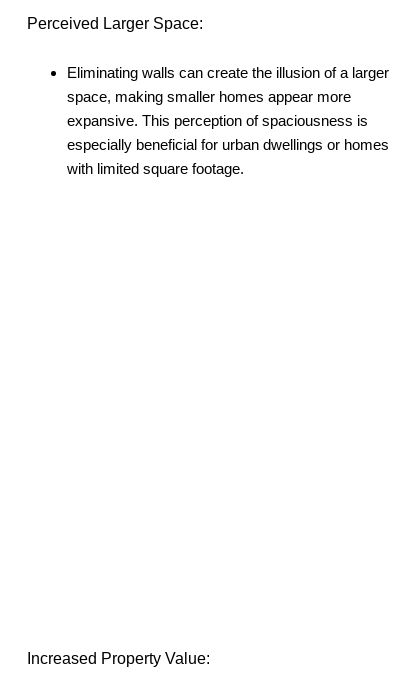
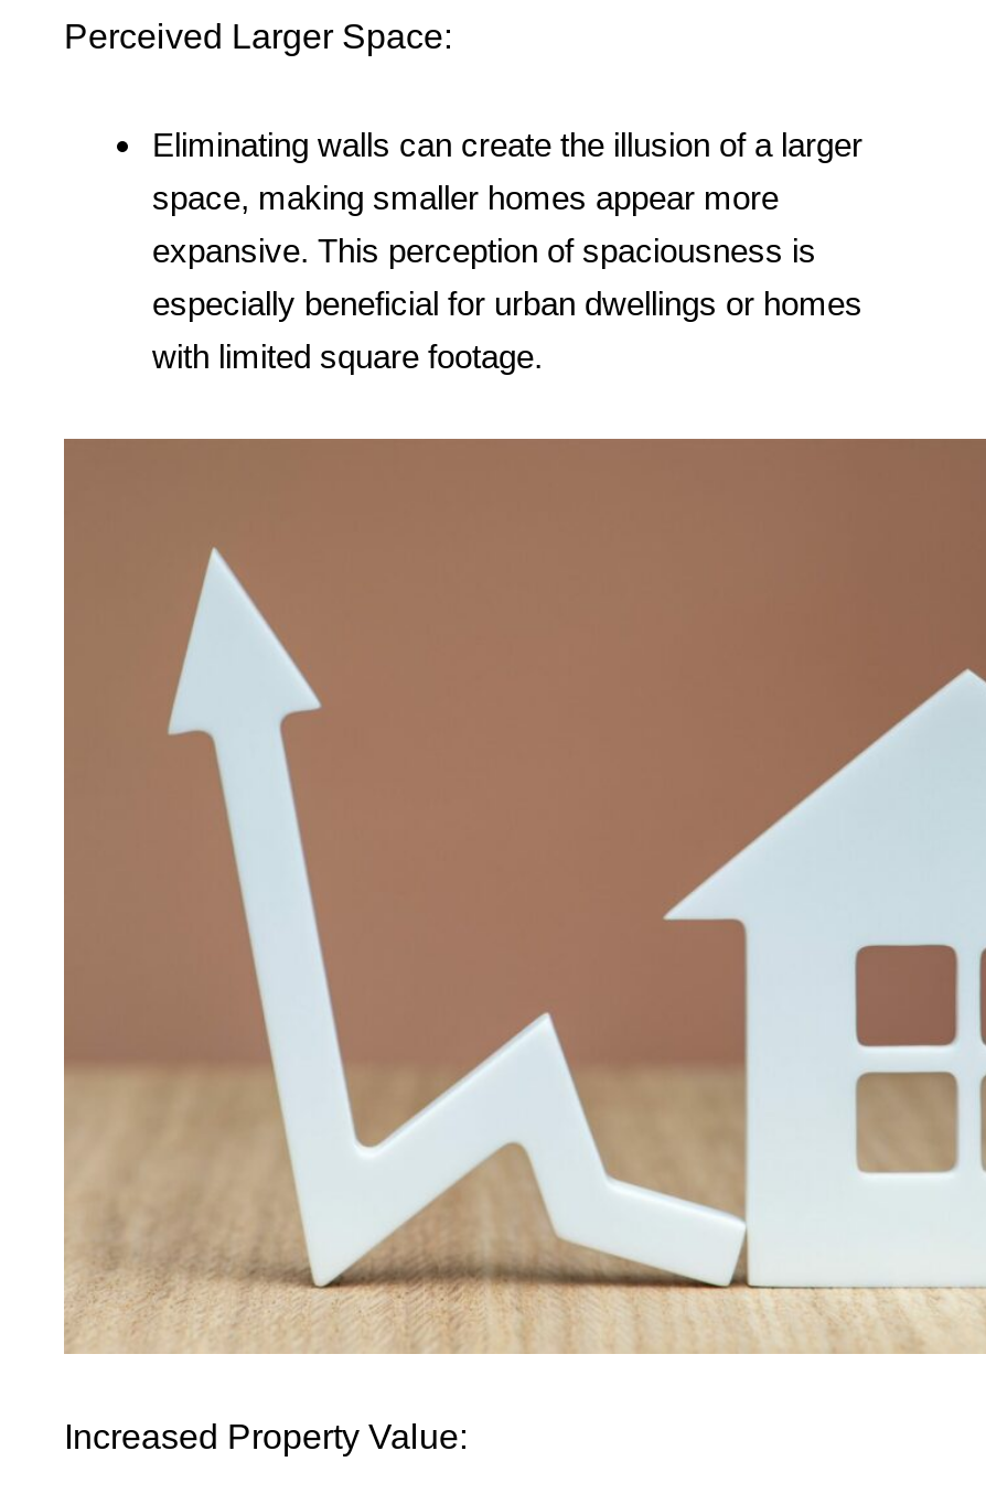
+ [image]
